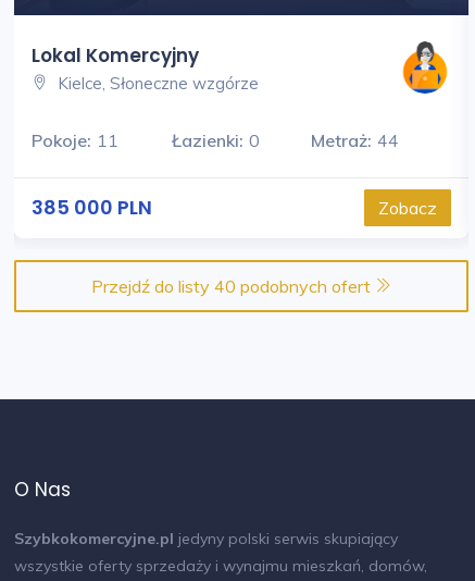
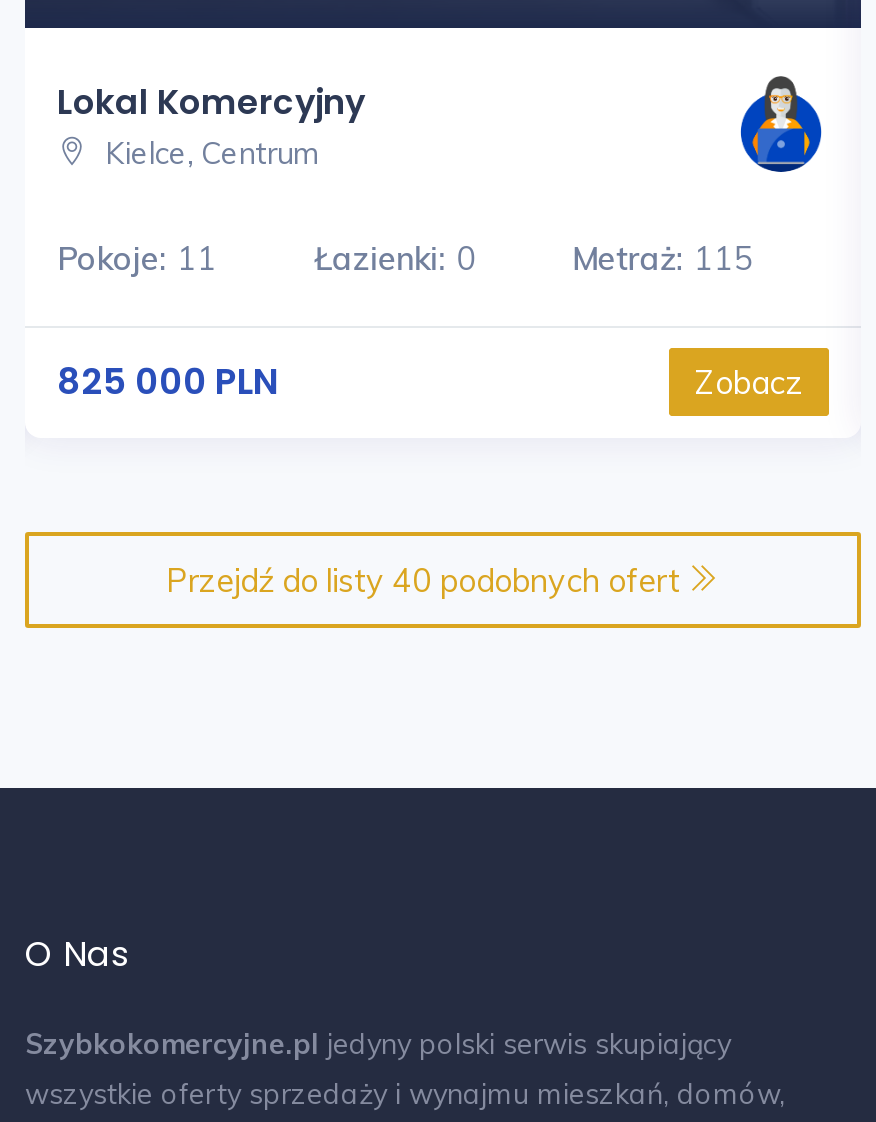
- [image]
- Metraż: 44
+ [image]
+ Metraż: 115

- Kielce, Słoneczne wzgórze
+ Kielce, Centrum

- 385 000 PLN
+ 825 000 PLN
